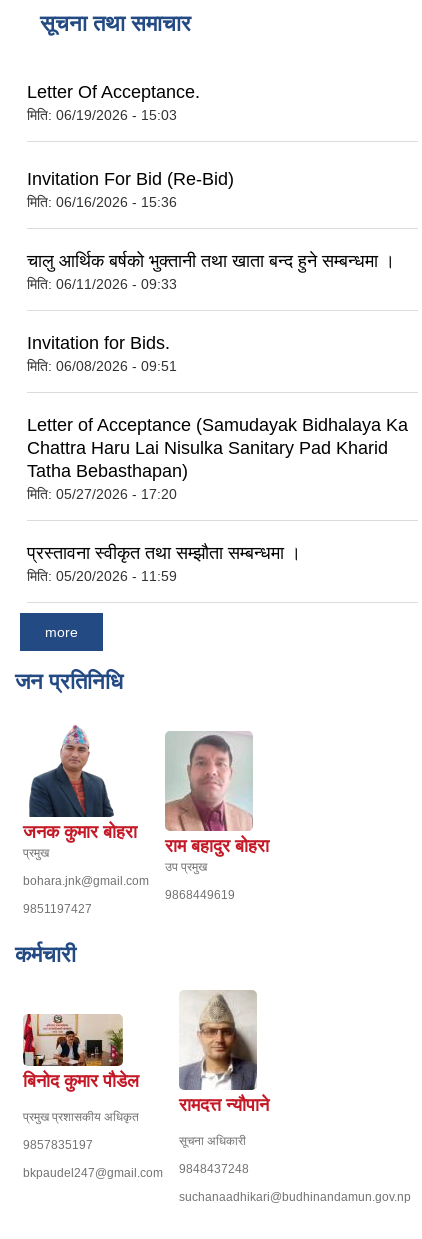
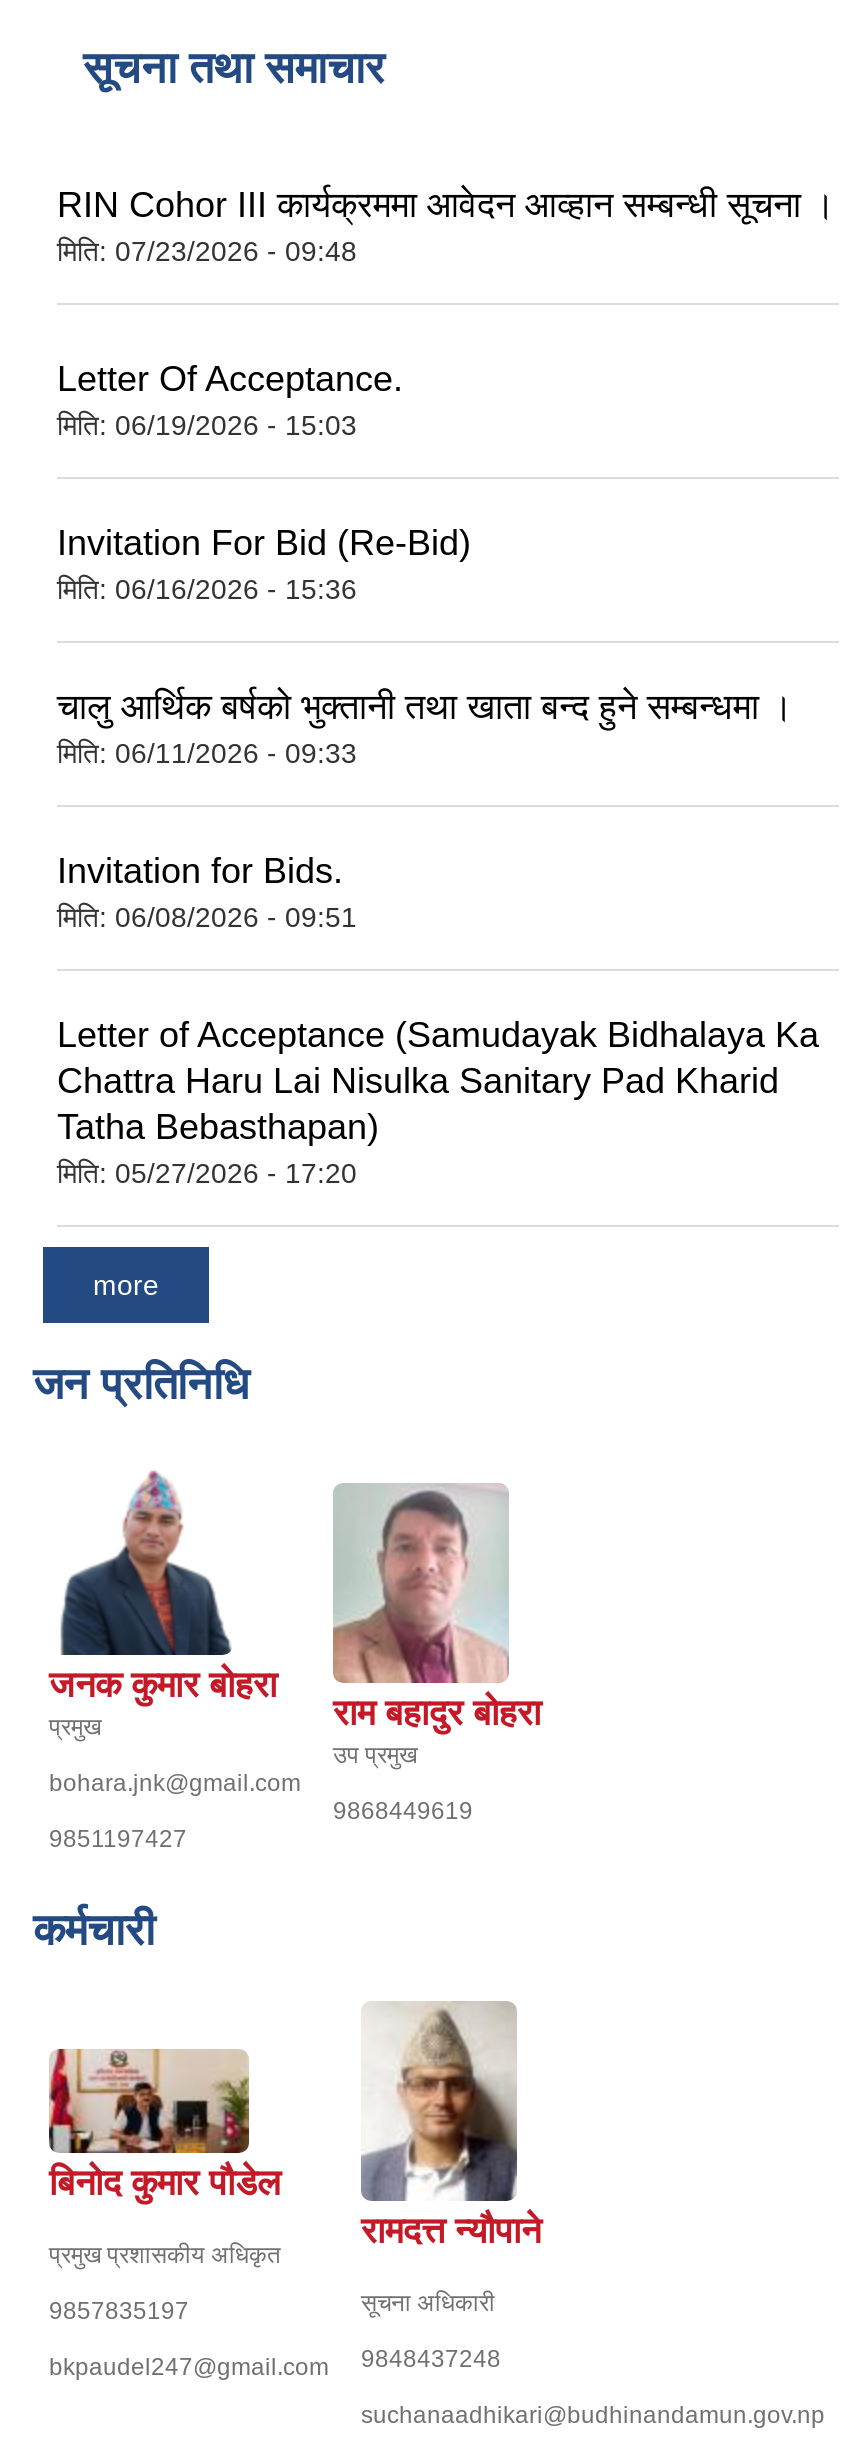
+ RIN Cohor III कार्यक्रममा आवेदन आव्हान सम्बन्धी सूचना ।
+ मिति: 07/23/2026 - 09:48

moved down: Letter Of Acceptance. | मिति: 06/19/2026 - 15:03

moved down: Invitation For Bid (Re-Bid) | मिति: 06/16/2026 - 15:36 | चालु आर्थिक बर्षको भुक्तानी तथा खाता बन्द हुने सम्बन्धमा । | ... | Tatha Bebasthapan) | मिति: 05/27/2026 - 17:20

- प्रस्तावना स्वीकृत तथा सम्झौता सम्बन्धमा ।
- मिति: 05/20/2026 - 11:59
